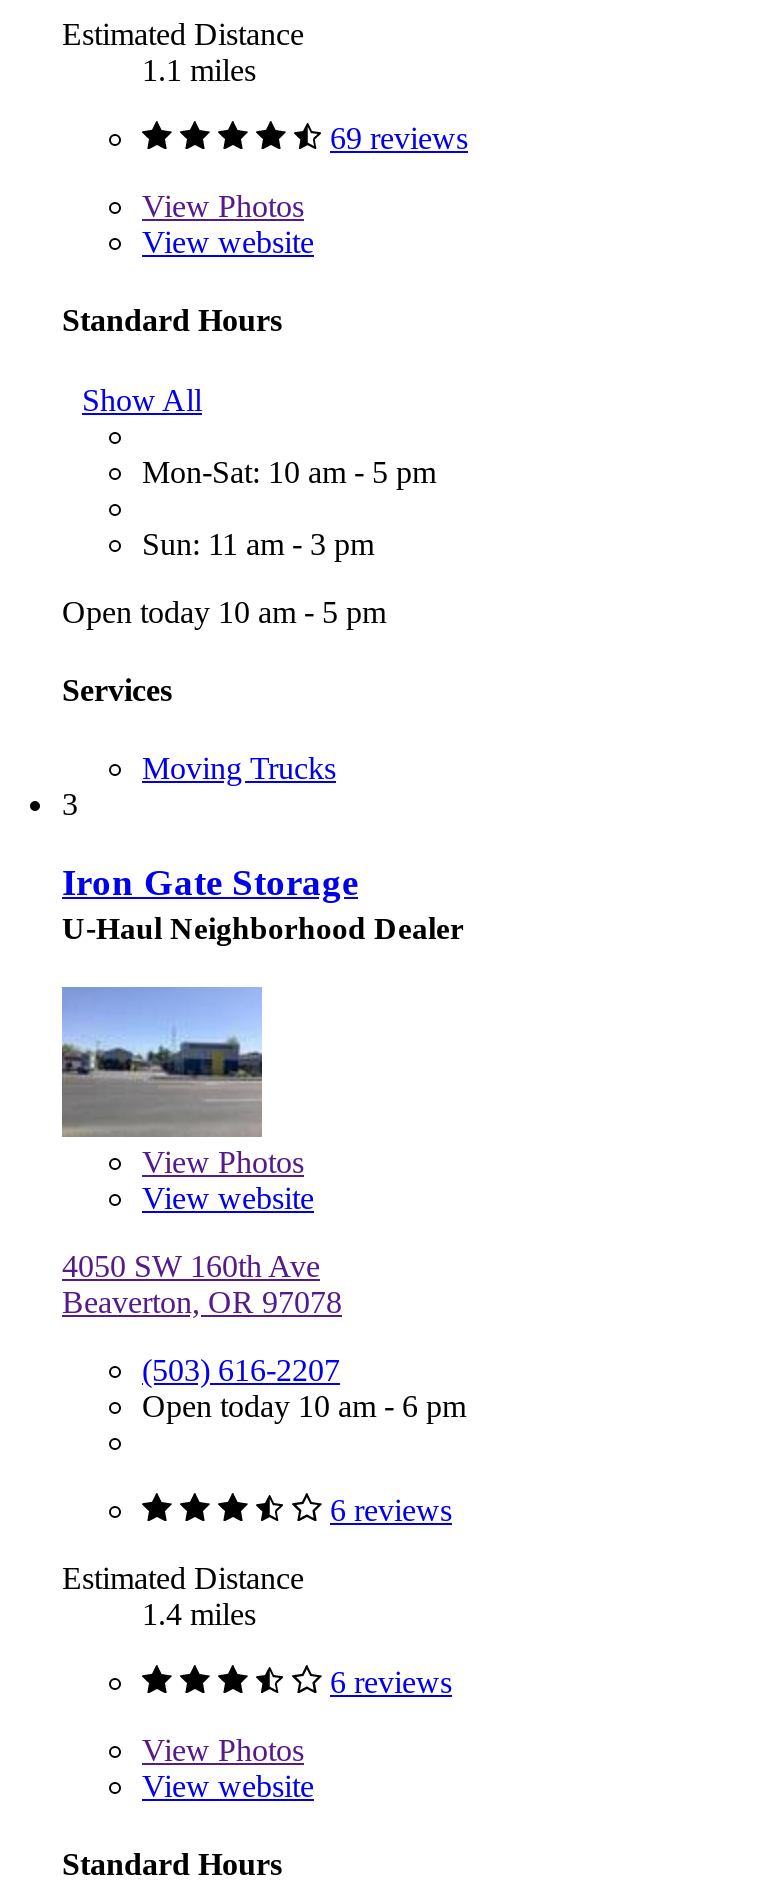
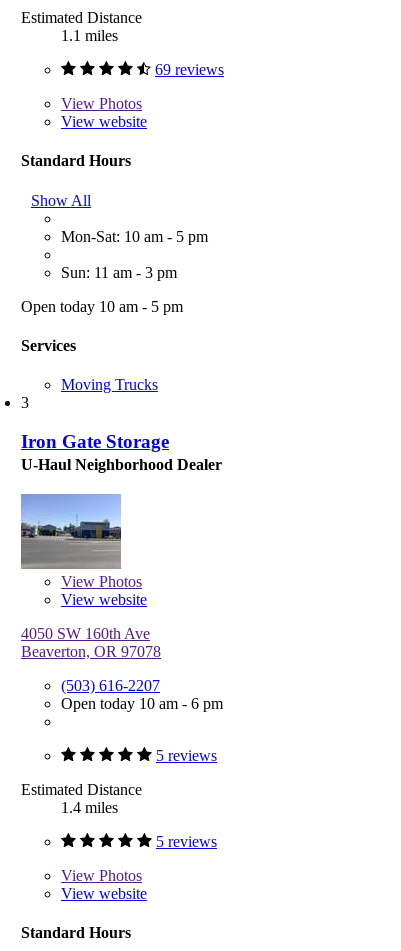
- 6 reviews
+ 5 reviews

- 6 reviews
+ 5 reviews
